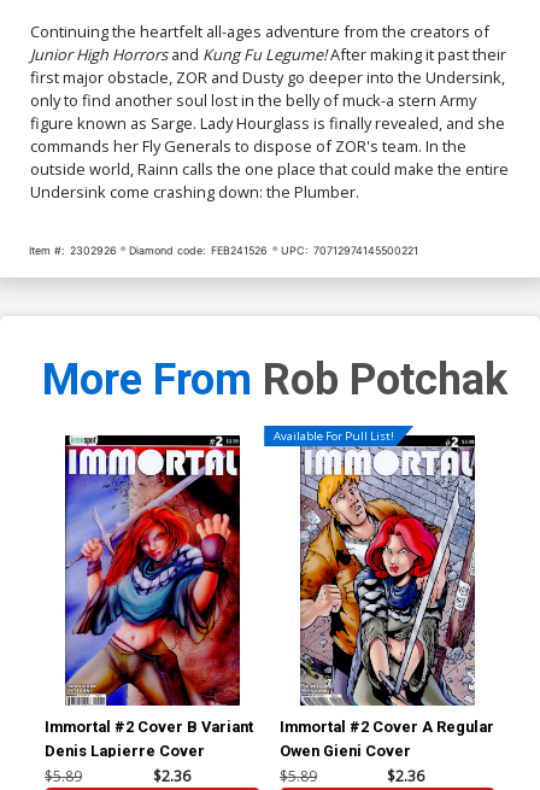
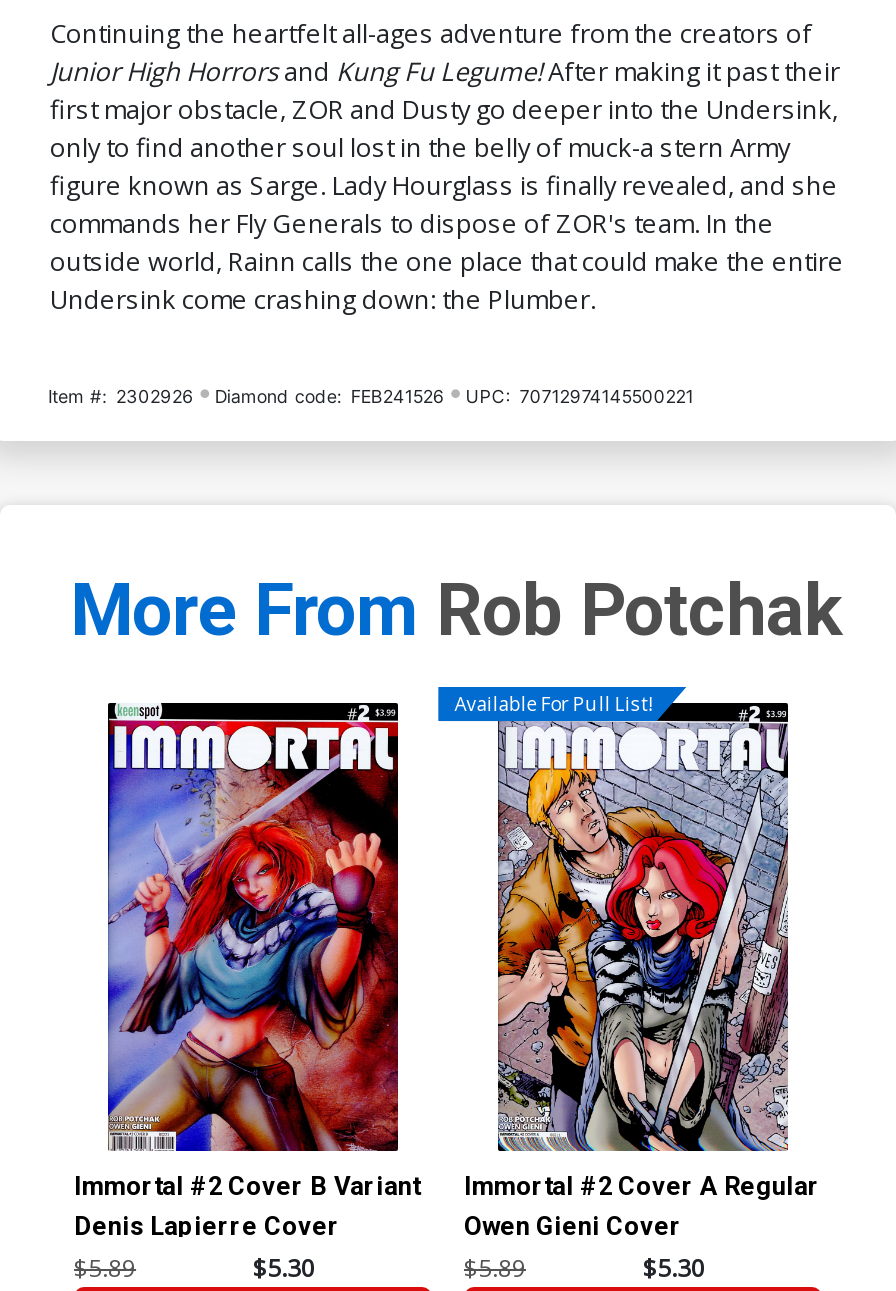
- $2.36
+ $5.30

- $2.36
+ $5.30
